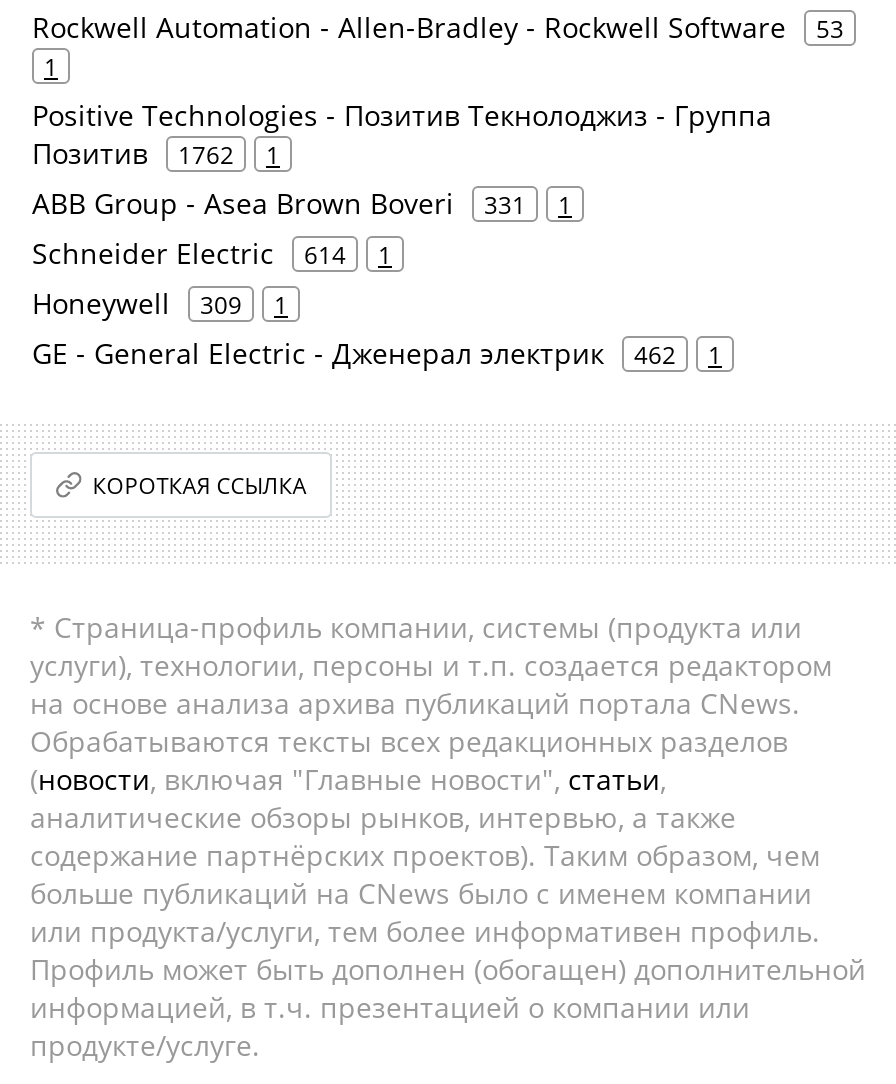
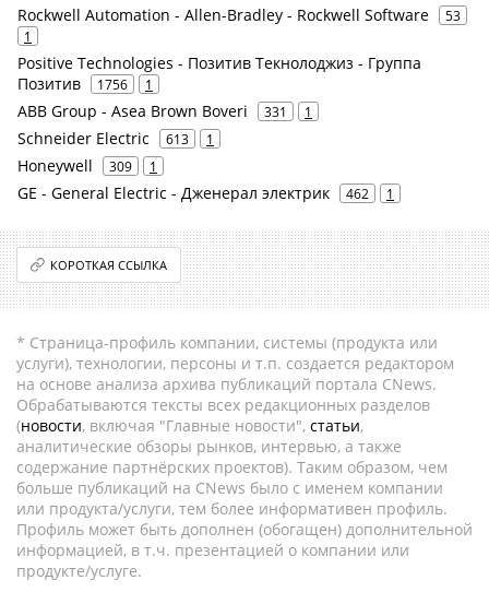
- Позитив 1762 1
+ Позитив 1756 1

- Schneider Electric 614 1
+ Schneider Electric 613 1
